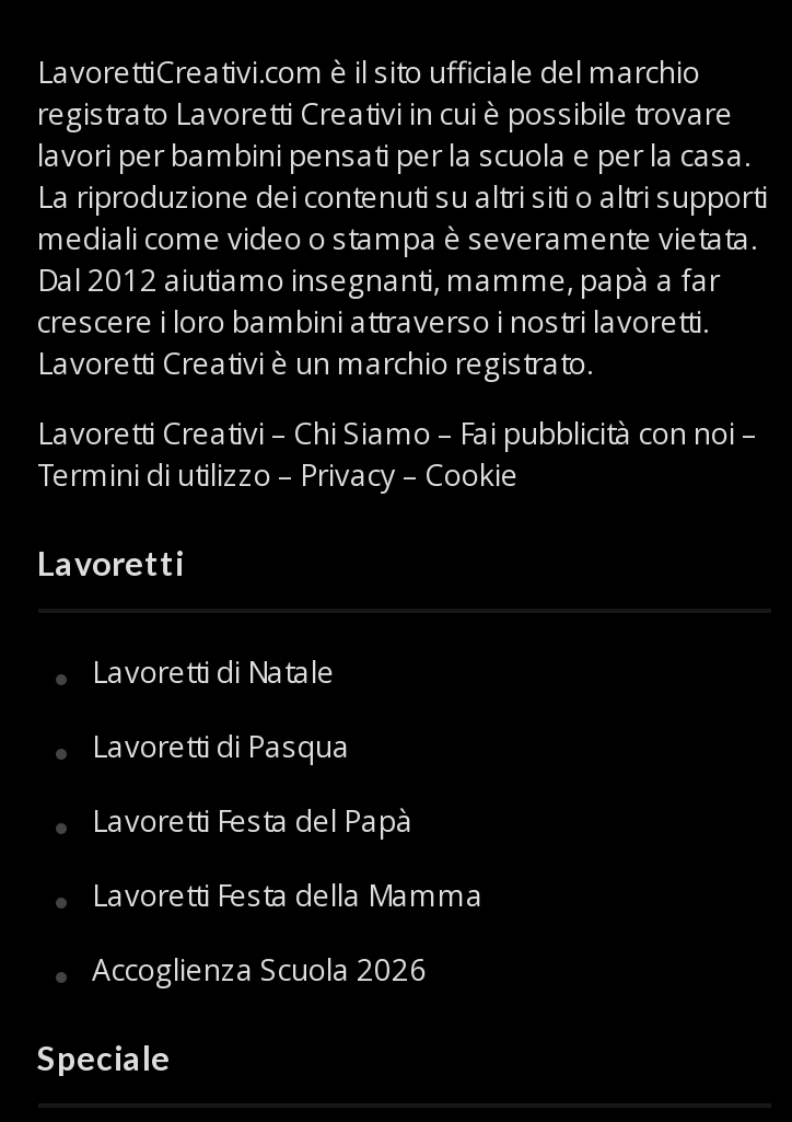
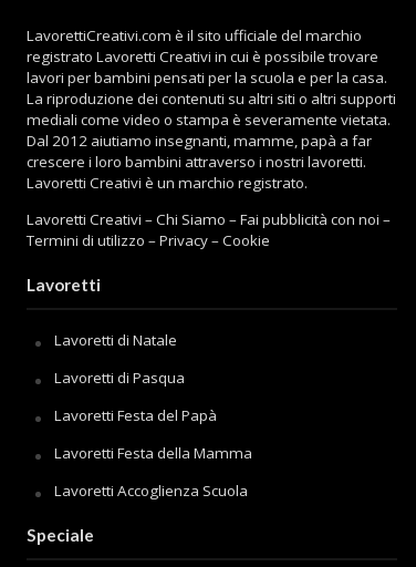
- Accoglienza Scuola 2026
+ Lavoretti Accoglienza Scuola
